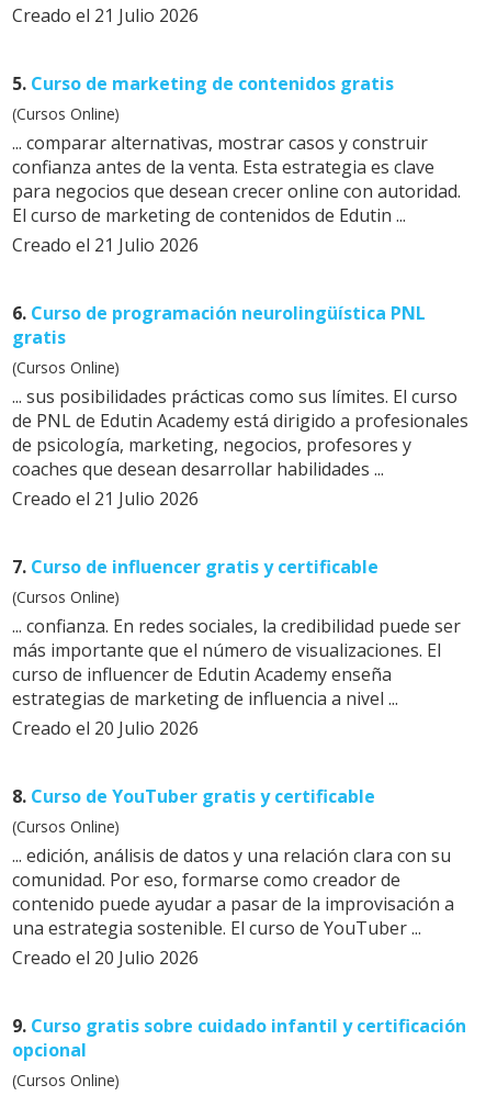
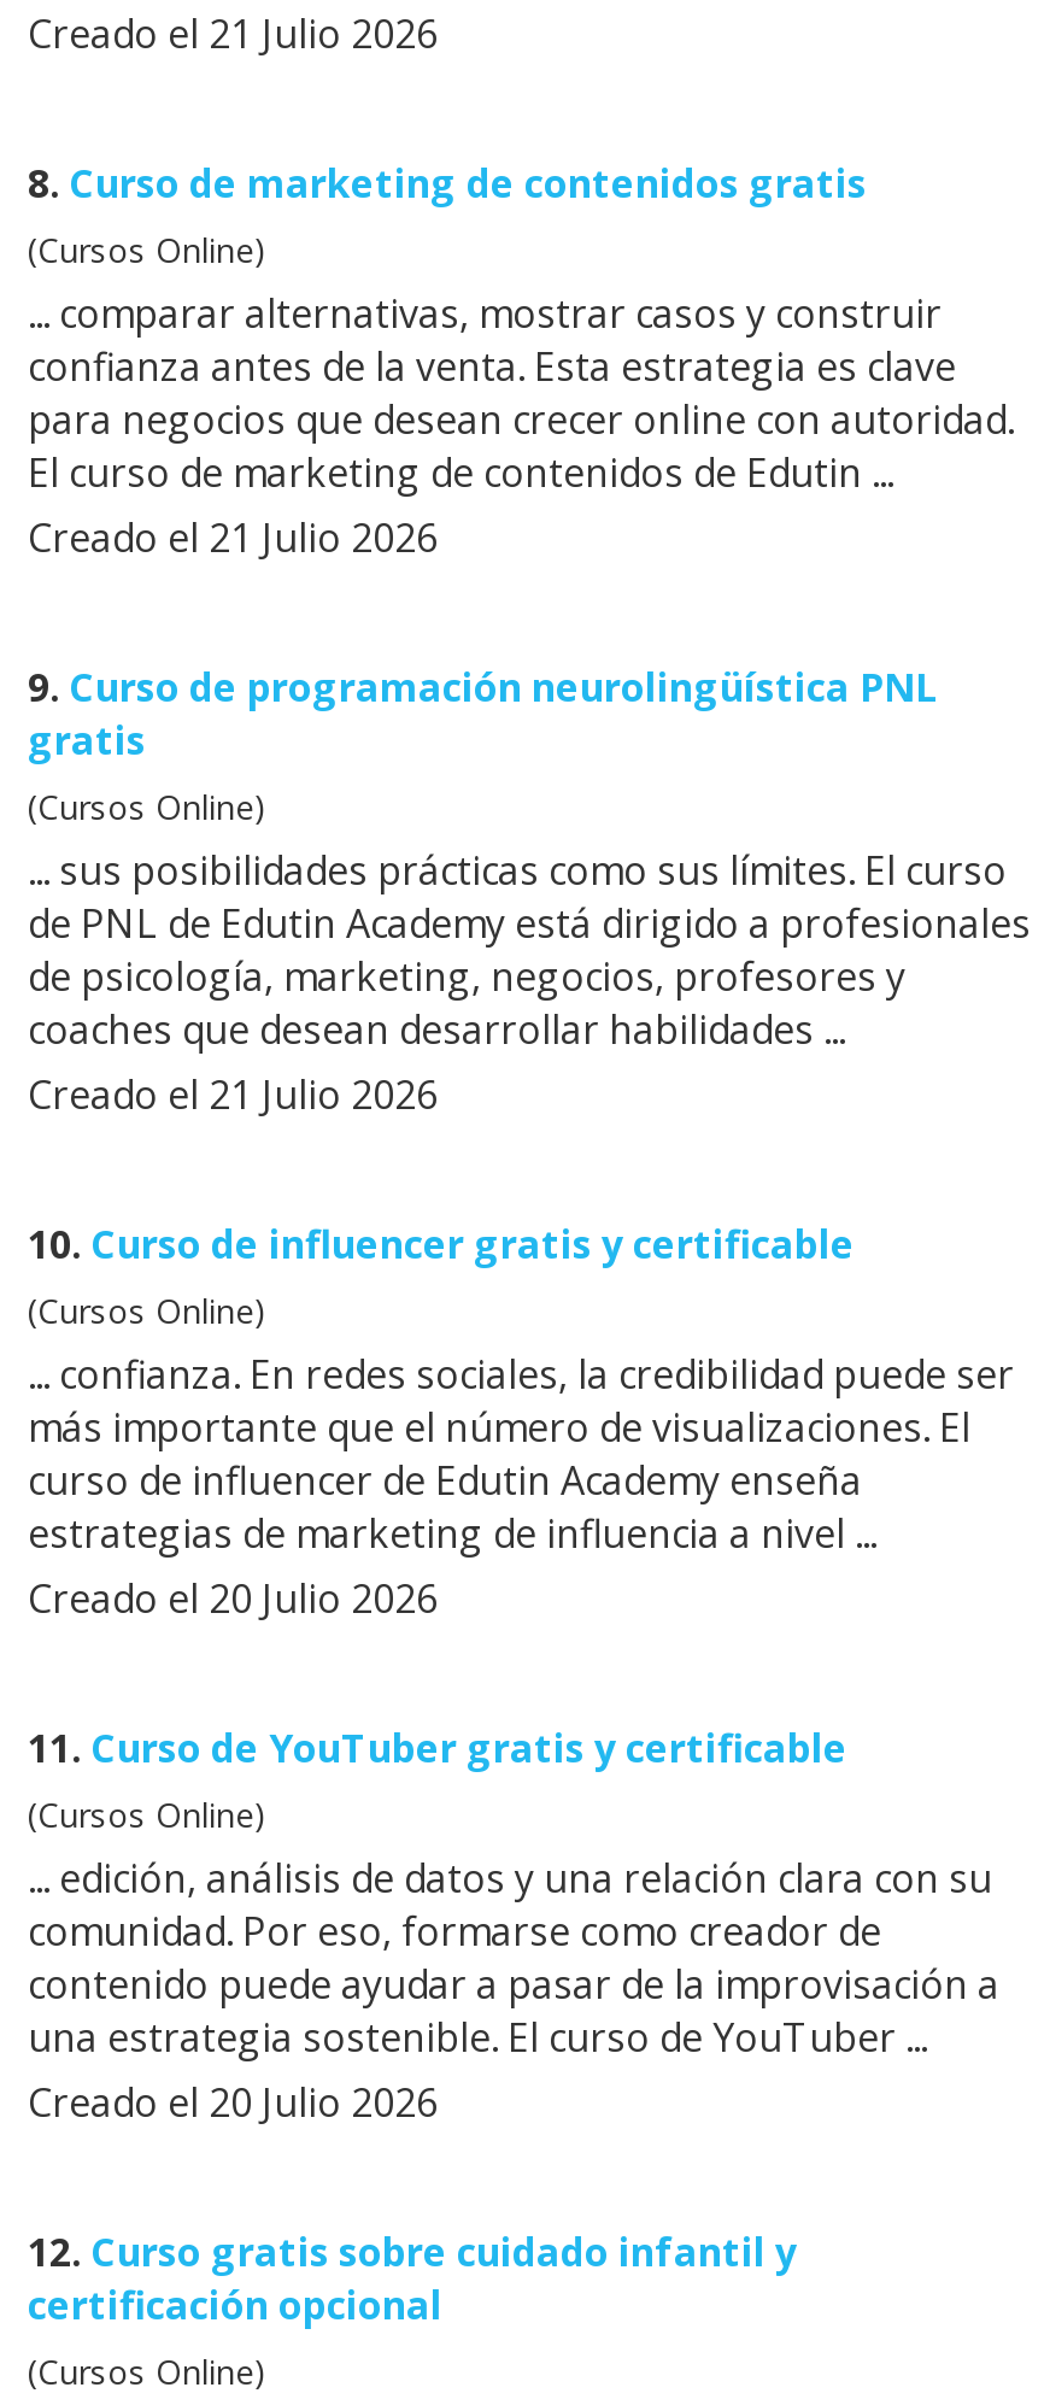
- 5. Curso de marketing de contenidos gratis
+ 8. Curso de marketing de contenidos gratis

- 6. Curso de programación neurolingüística PNL
+ 9. Curso de programación neurolingüística PNL

- 7. Curso de influencer gratis y certificable
+ 10. Curso de influencer gratis y certificable

- 8. Curso de YouTuber gratis y certificable
+ 11. Curso de YouTuber gratis y certificable

- 9. Curso gratis sobre cuidado infantil y certificación
- opcional
+ 12. Curso gratis sobre cuidado infantil y
+ certificación opcional
